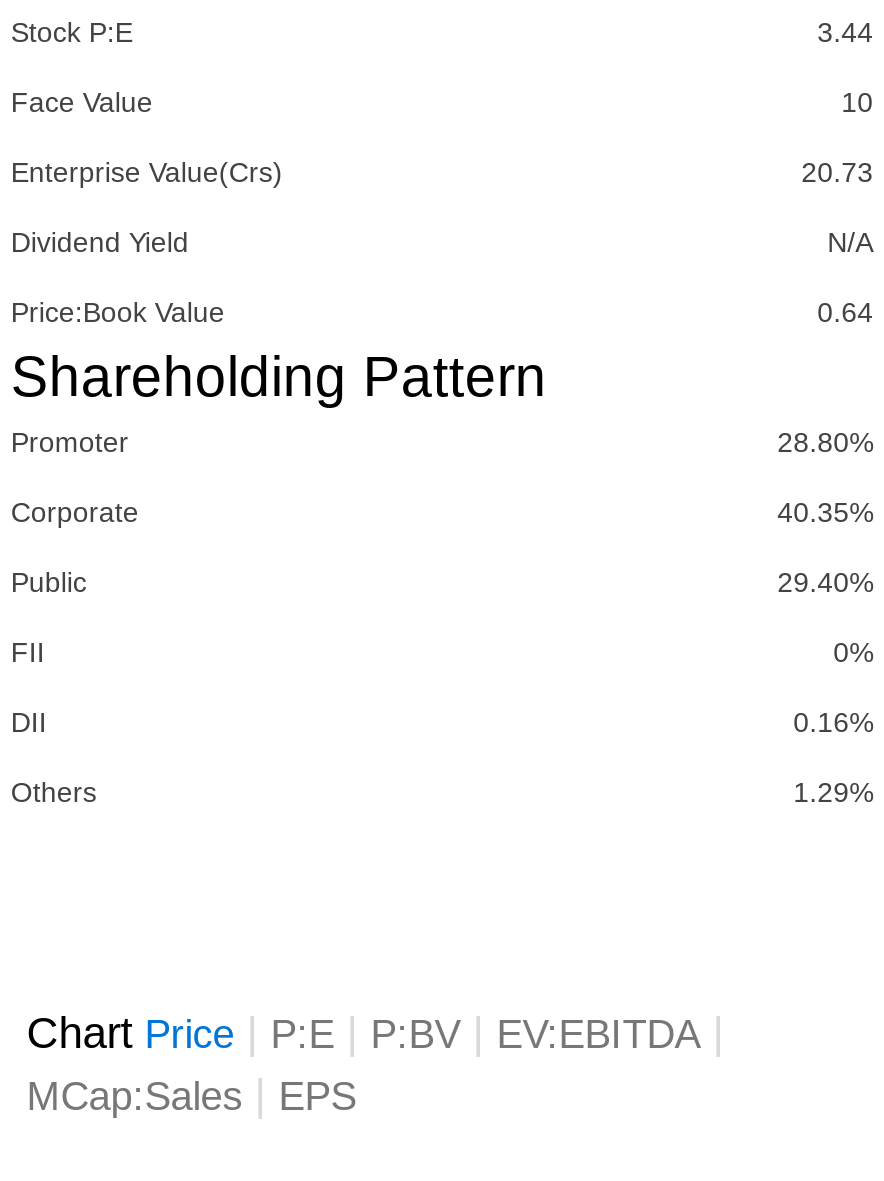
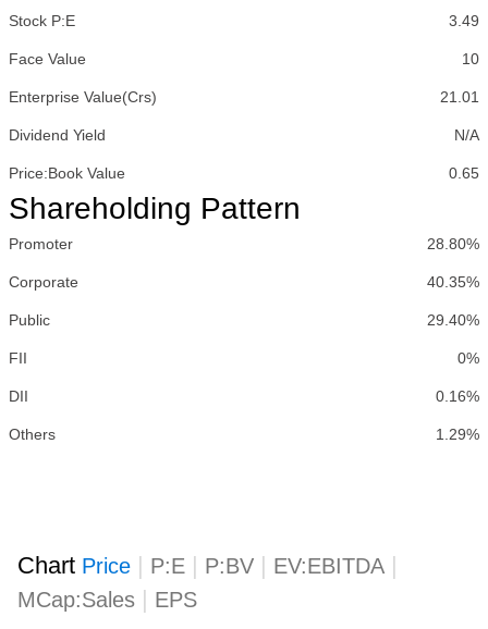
- 3.44
+ 3.49

- 20.73
+ 21.01

- 0.64
+ 0.65
